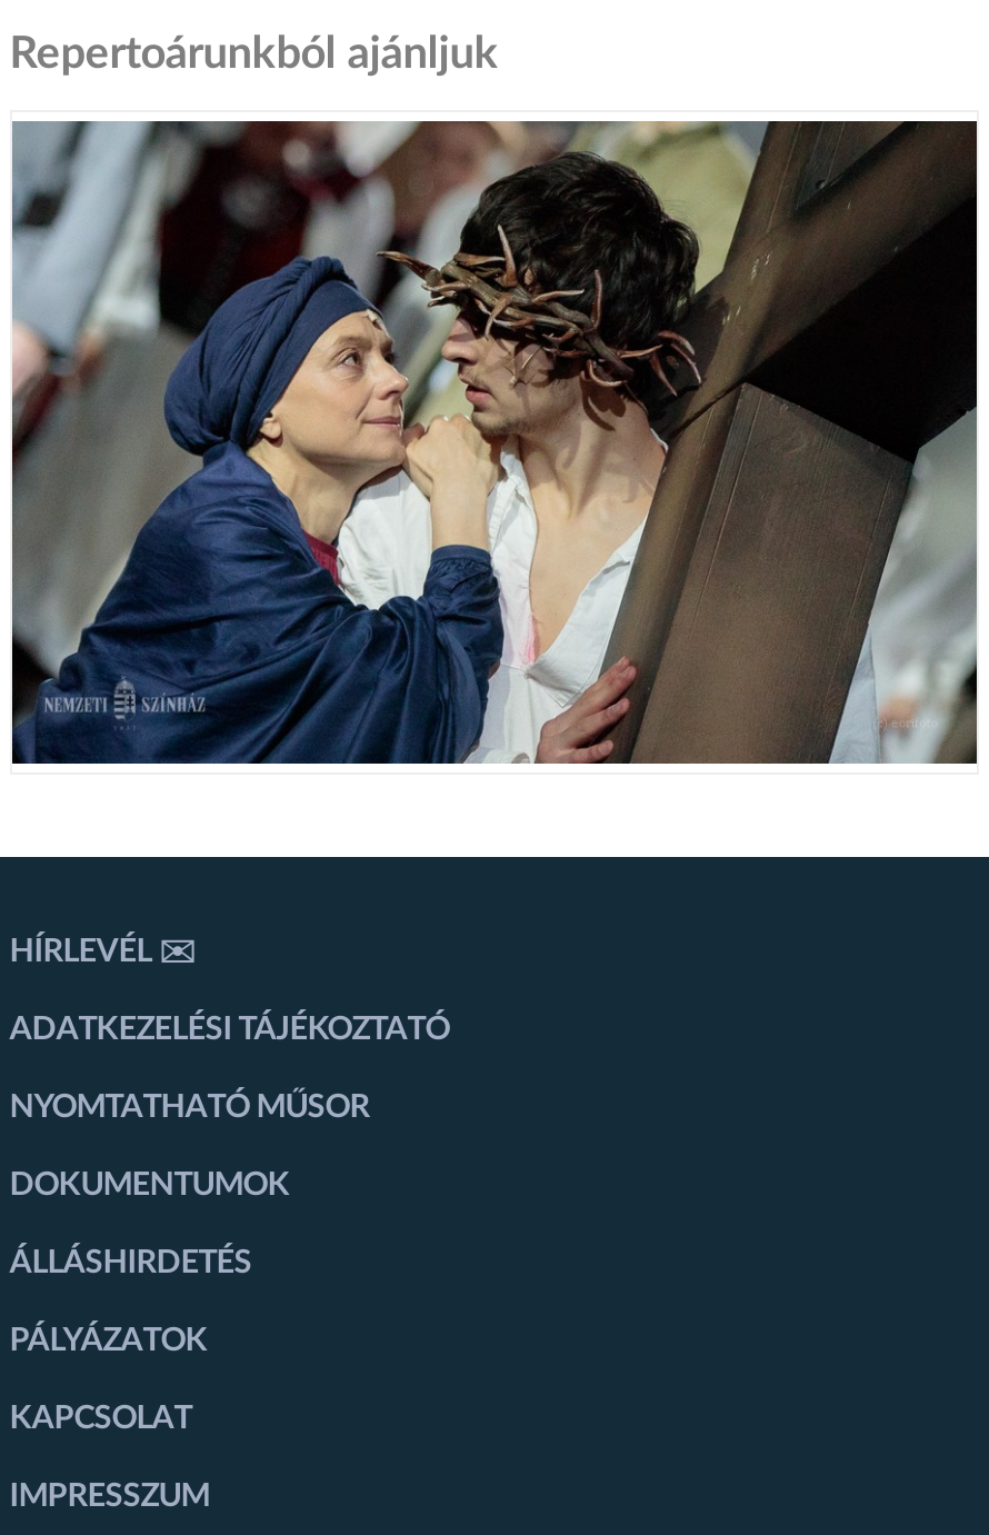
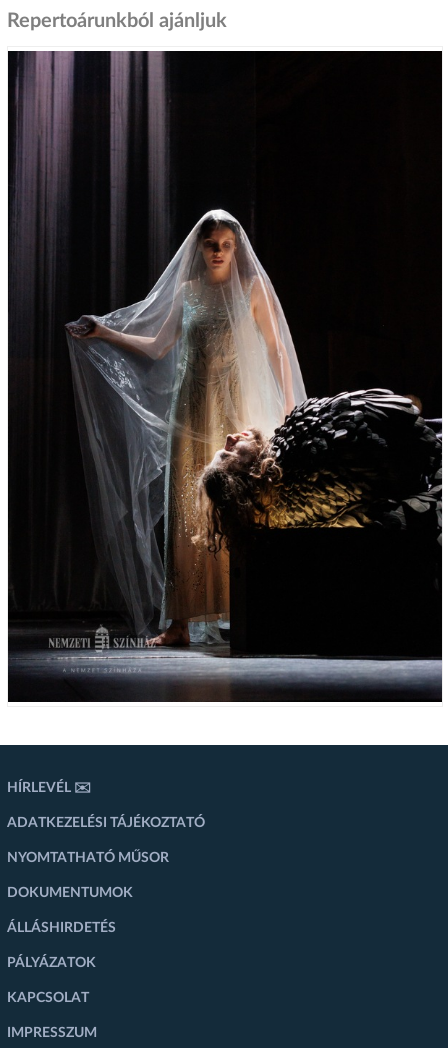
- [image]
+ [image]
